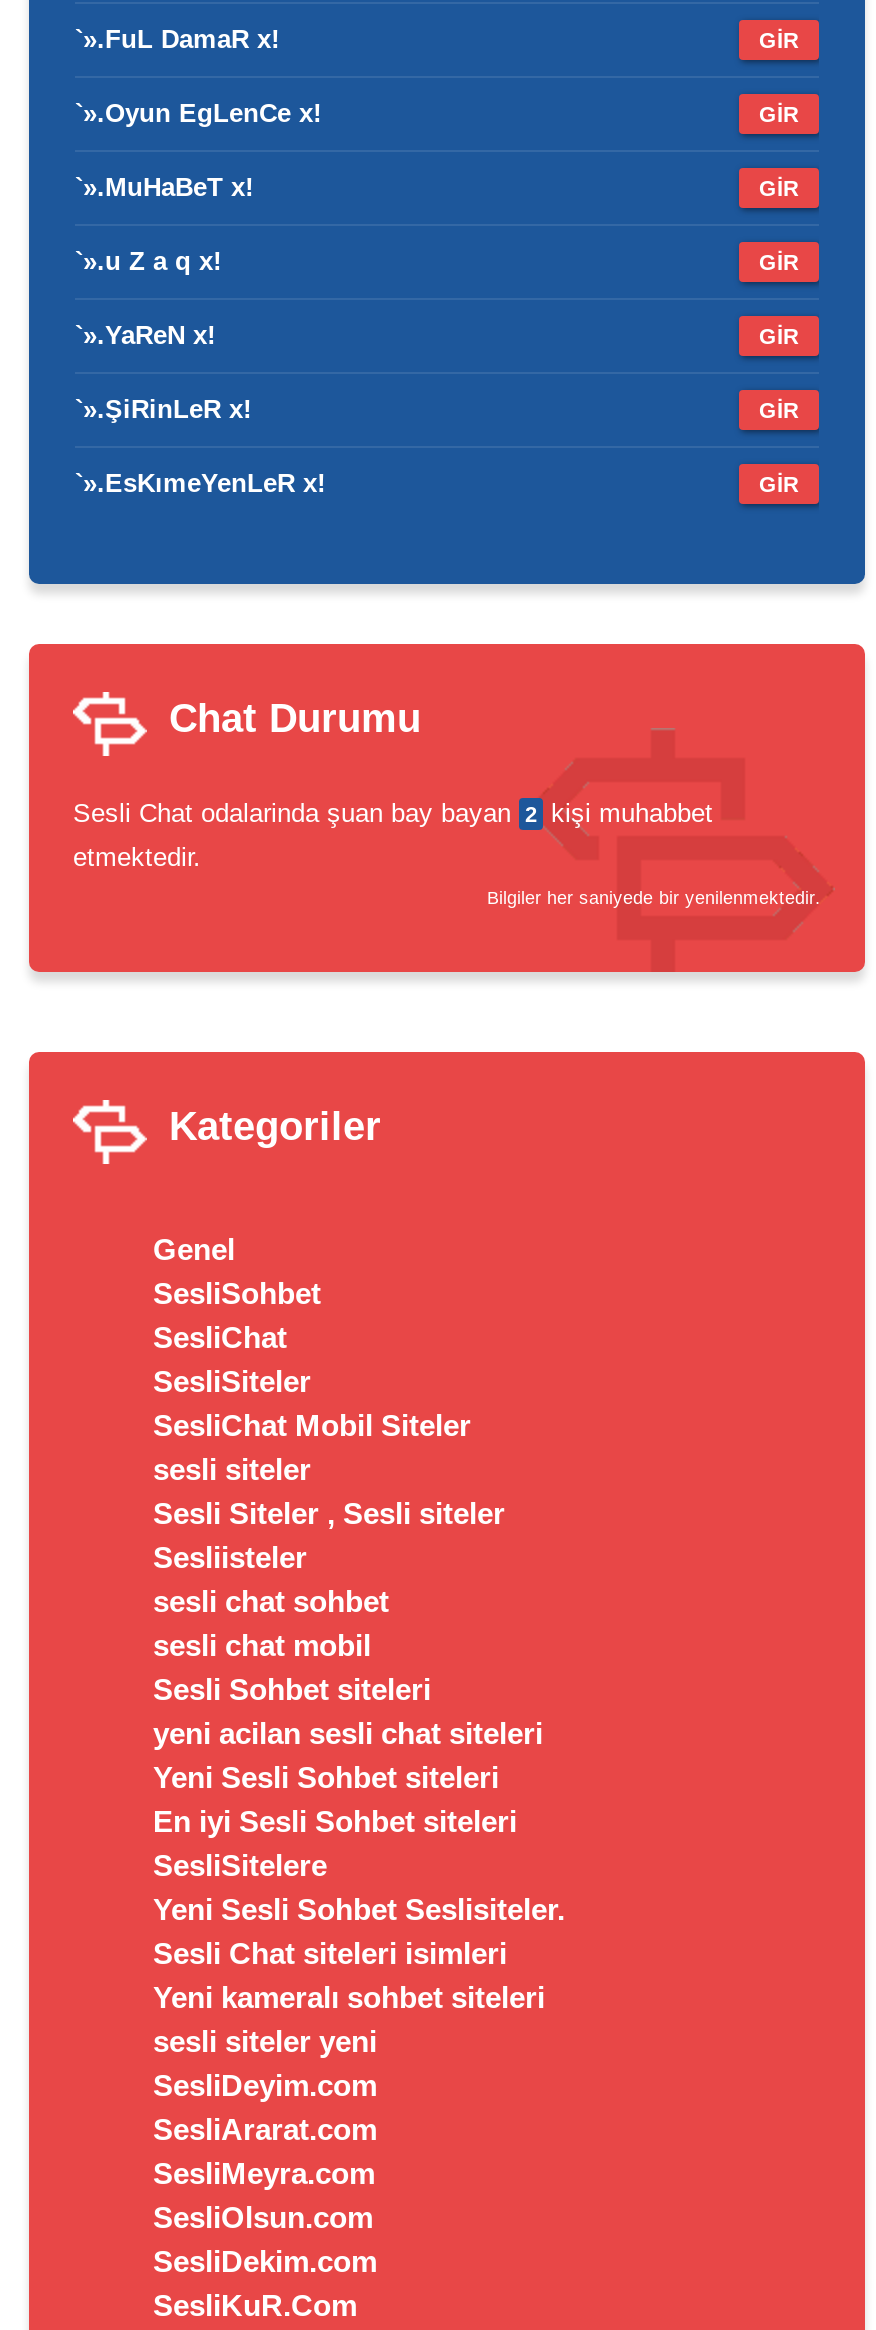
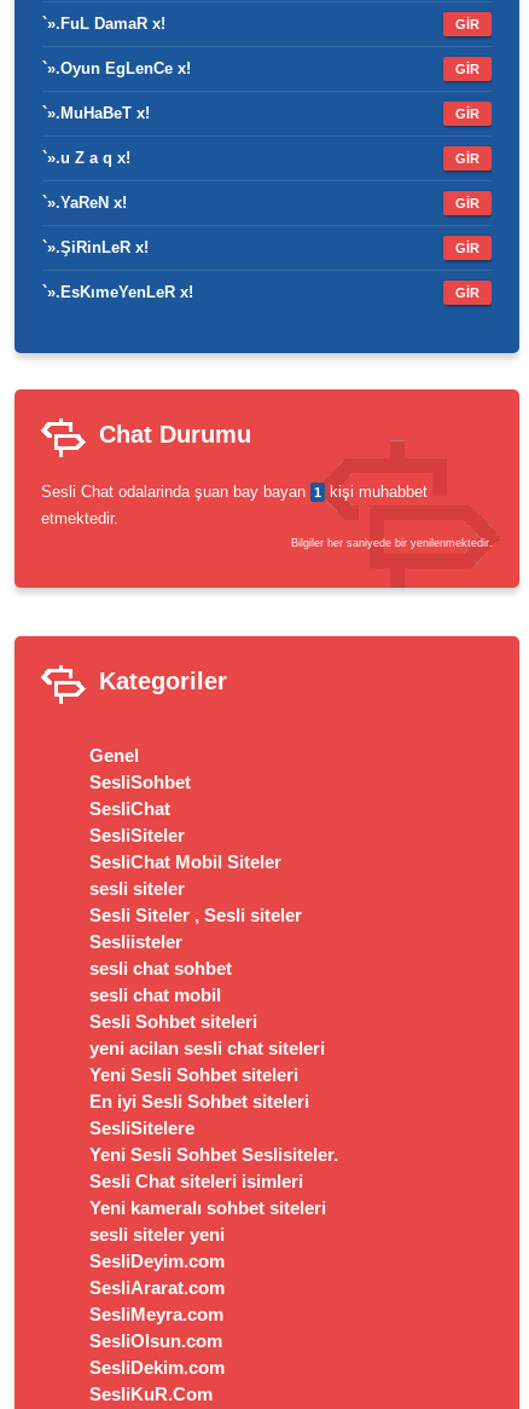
- Sesli Chat odalarinda şuan bay bayan 2 kişi muhabbet
+ Sesli Chat odalarinda şuan bay bayan 1 kişi muhabbet
